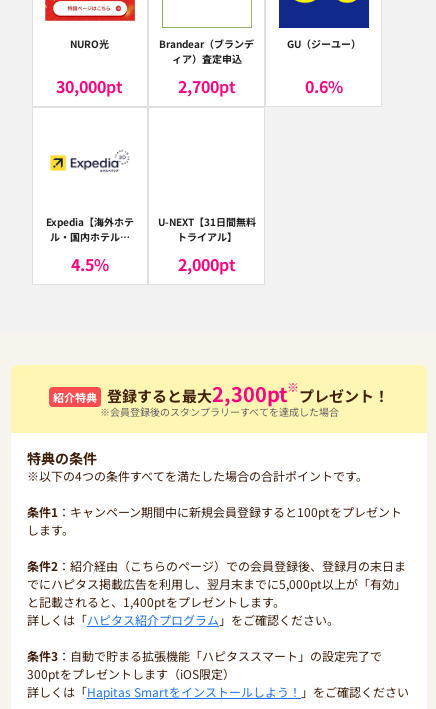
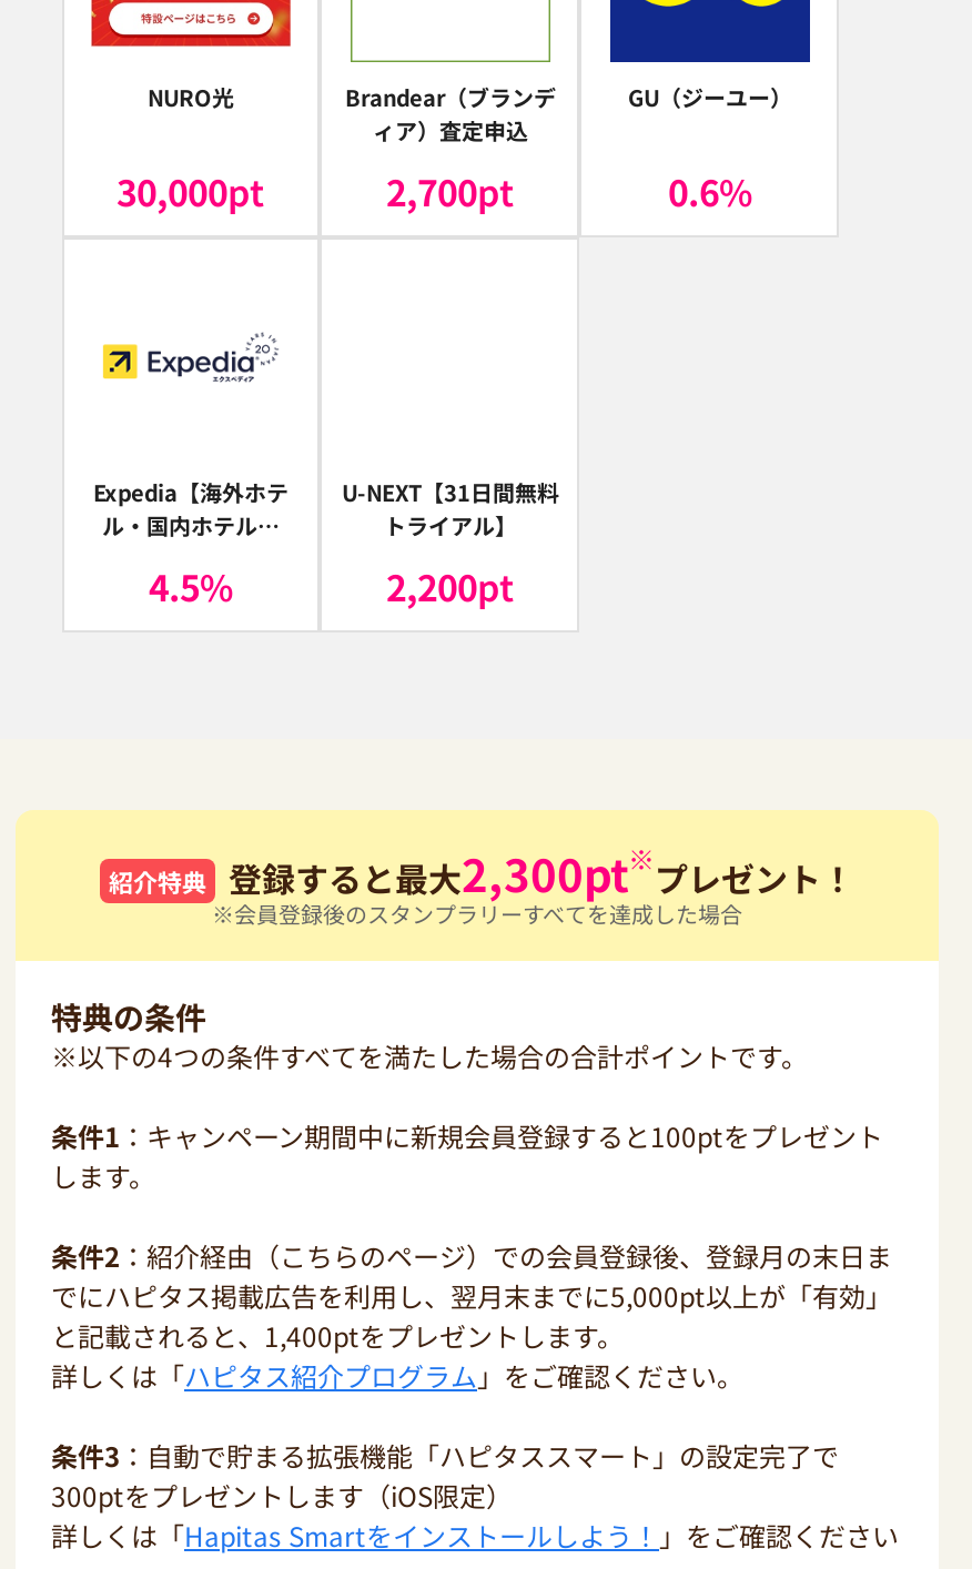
- 2,000pt
+ 2,200pt
